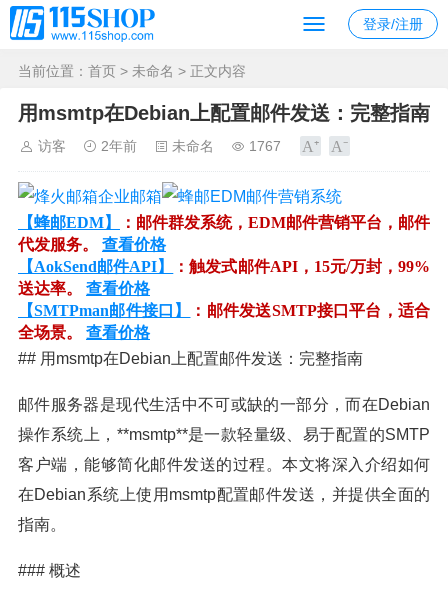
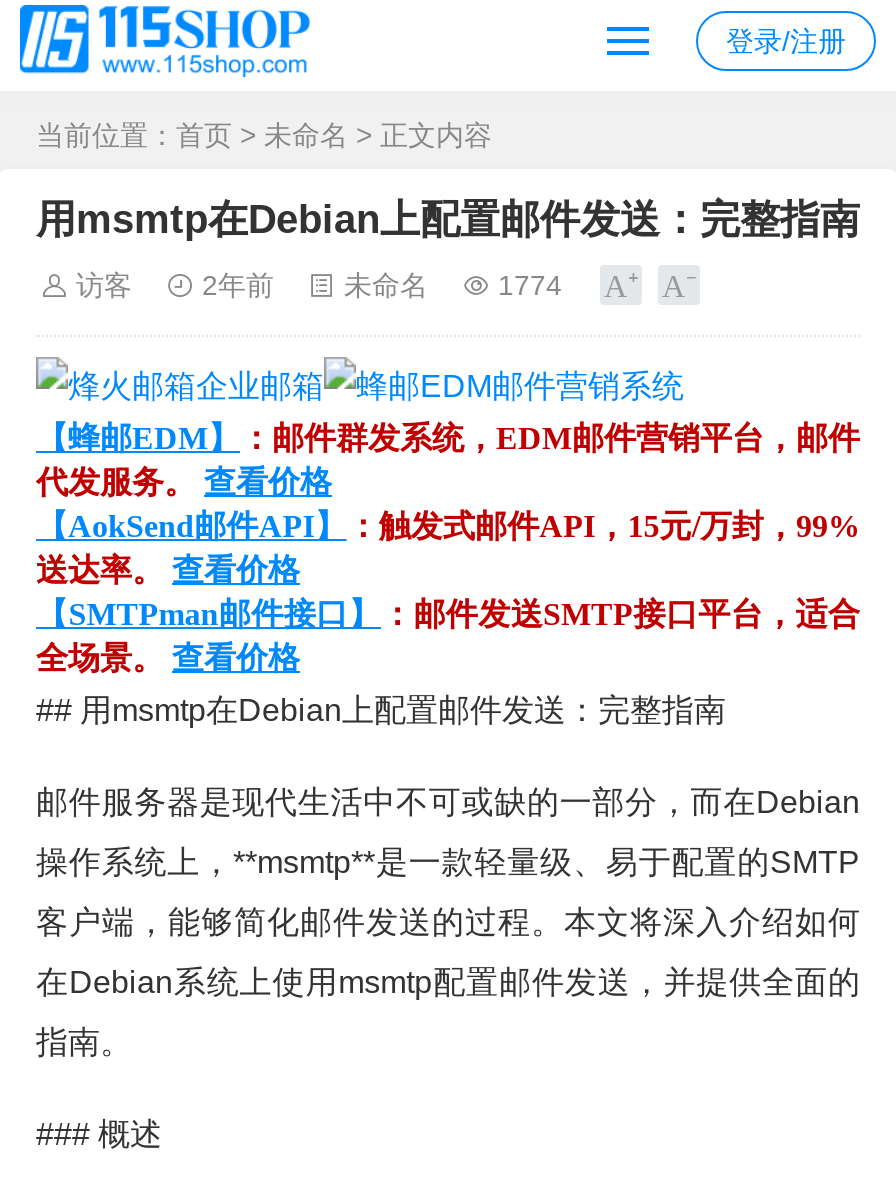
- 1767
+ 1774
